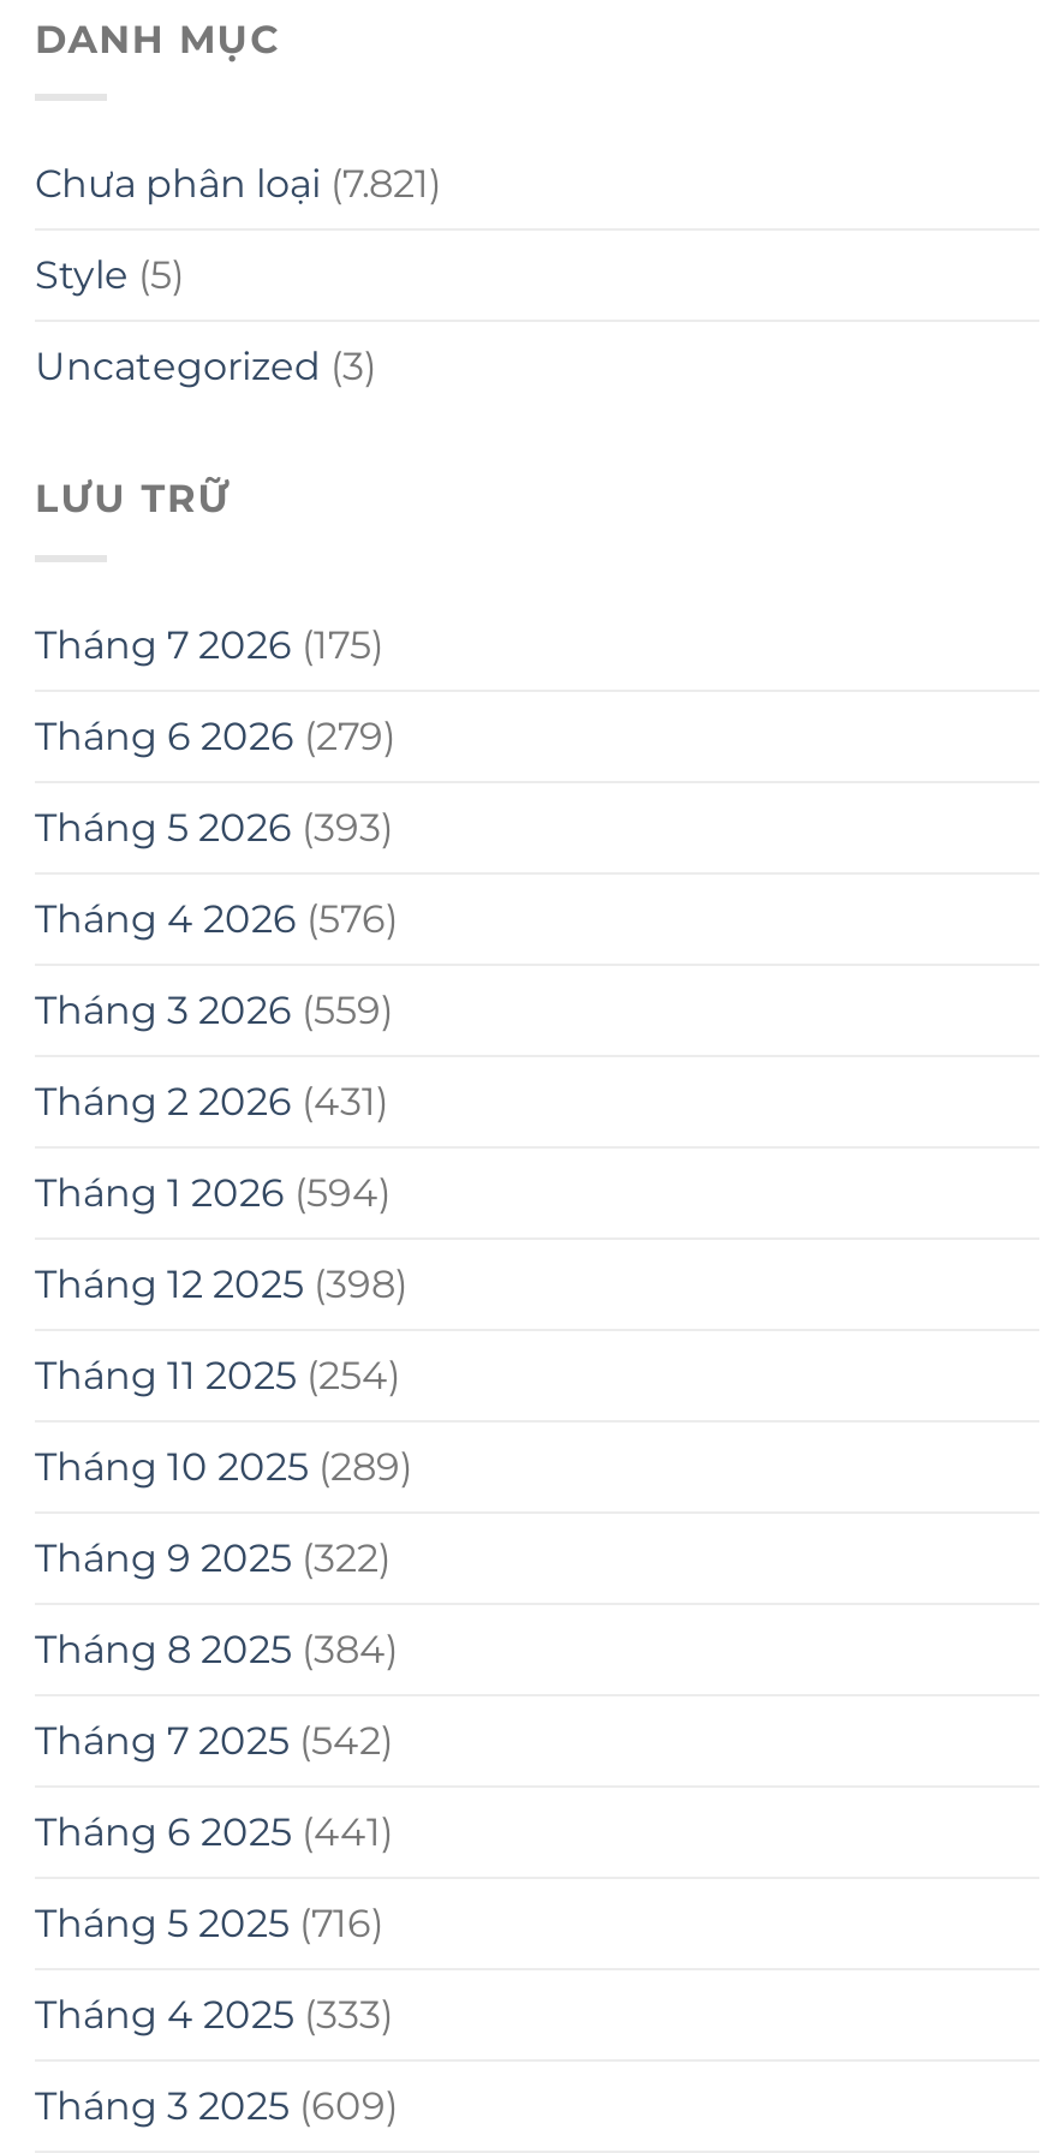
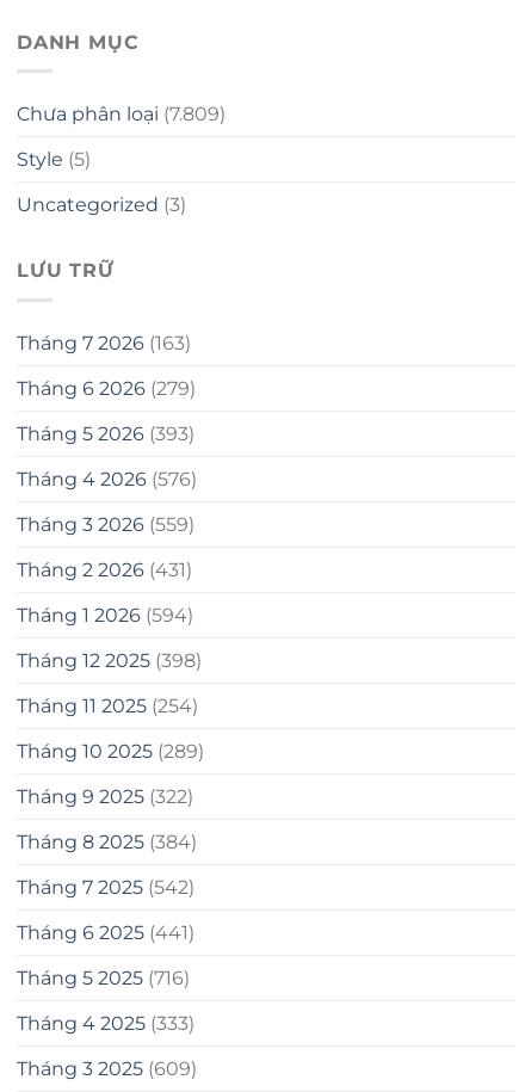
- Chưa phân loại (7.821)
+ Chưa phân loại (7.809)

- Tháng 7 2026 (175)
+ Tháng 7 2026 (163)
